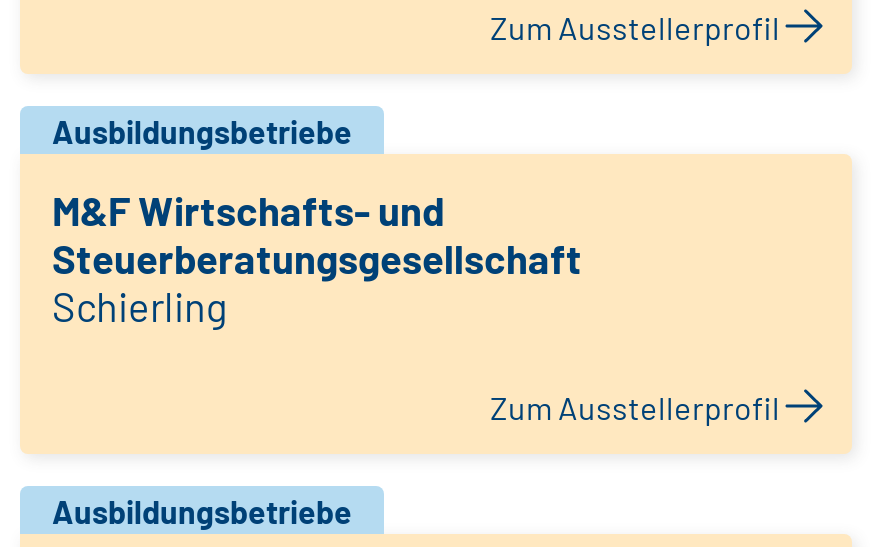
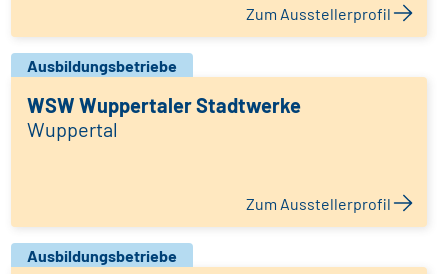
- M&F Wirtschafts- und
- Steuerberatungsgesellschaft
- Schierling
+ WSW Wuppertaler Stadtwerke
+ Wuppertal
